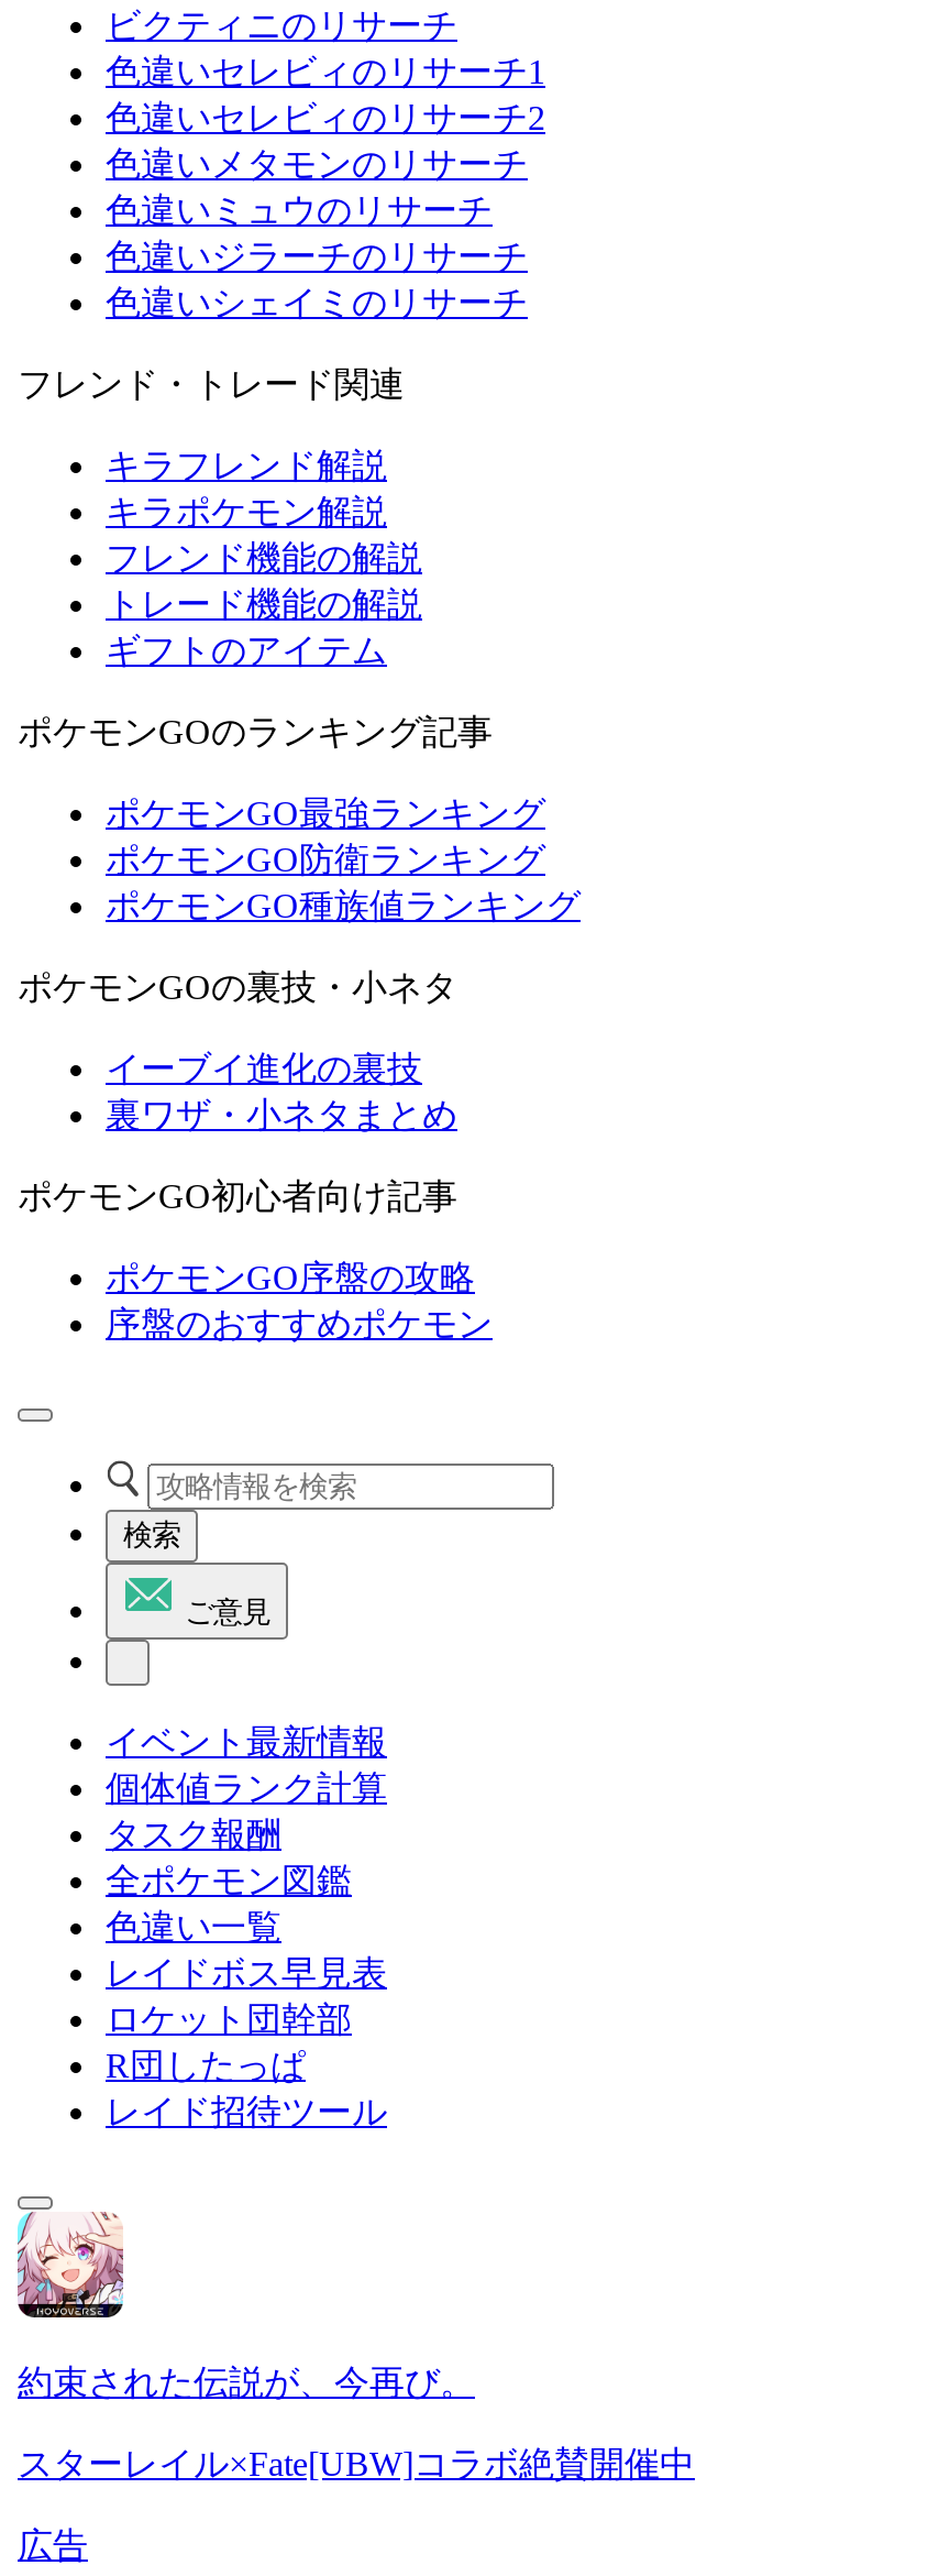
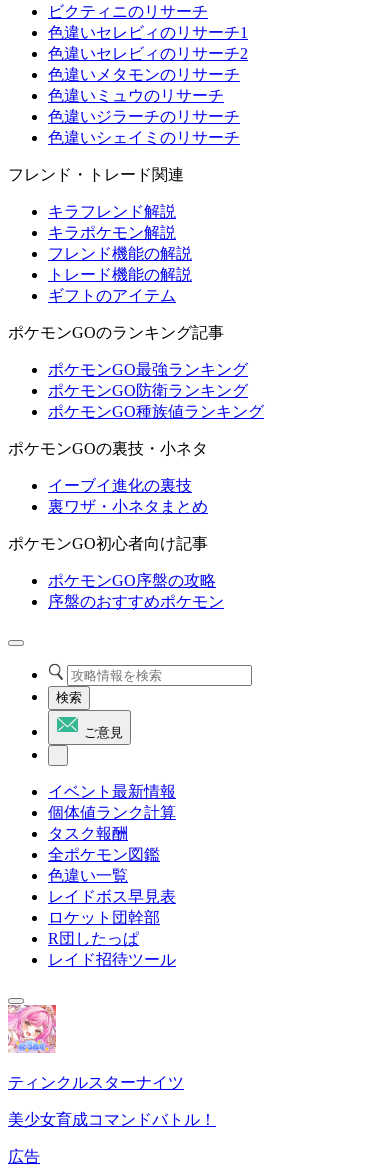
- [image]
- 約束された伝説が、今再び。
+ [image]
+ ティンクルスターナイツ

- スターレイル×Fate[UBW]コラボ絶賛開催中
+ 美少女育成コマンドバトル！
